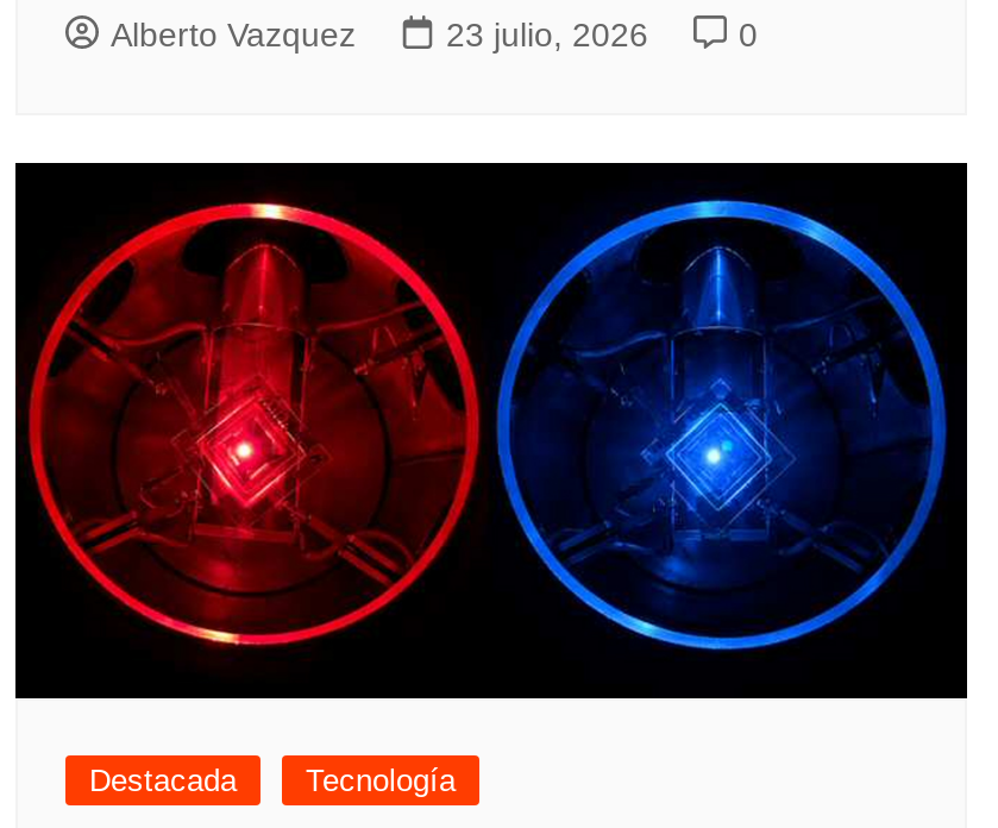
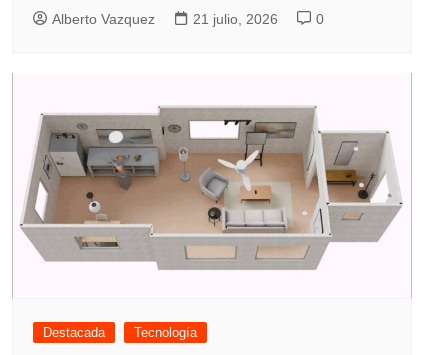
- 23 julio, 2026
+ 21 julio, 2026

- [image]
+ [image]
